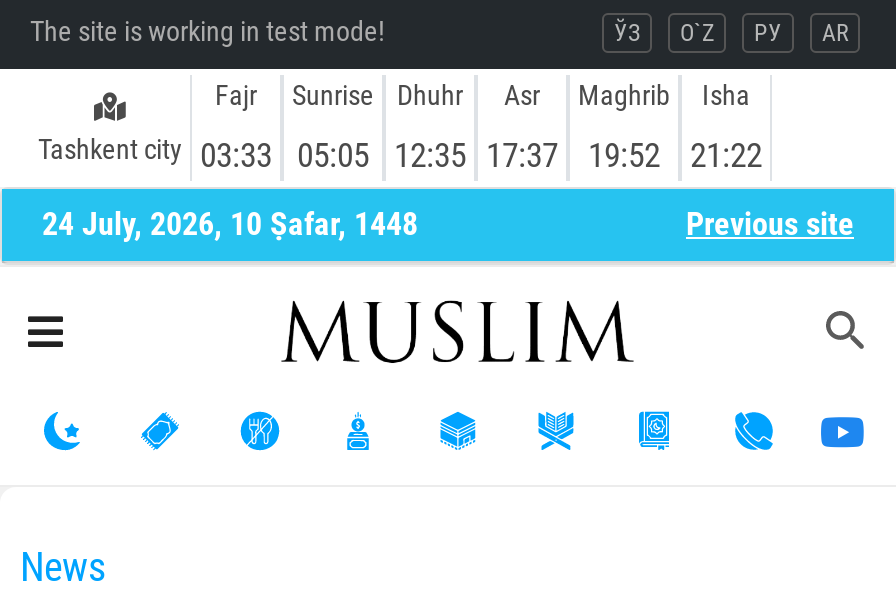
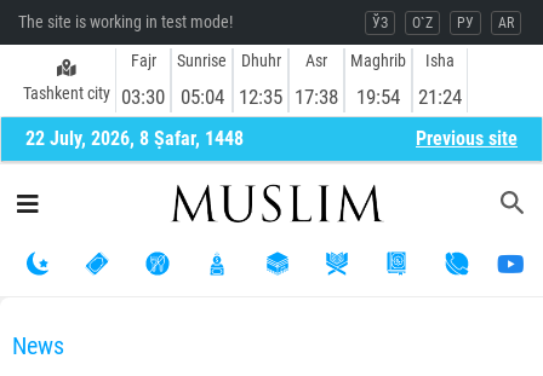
- 03:33
+ 03:30

- 05:05
+ 05:04

- 17:37
+ 17:38

- 19:52
+ 19:54

- 21:22
+ 21:24

- 24 July, 2026, 10 Ṣafar, 1448
+ 22 July, 2026, 8 Ṣafar, 1448
